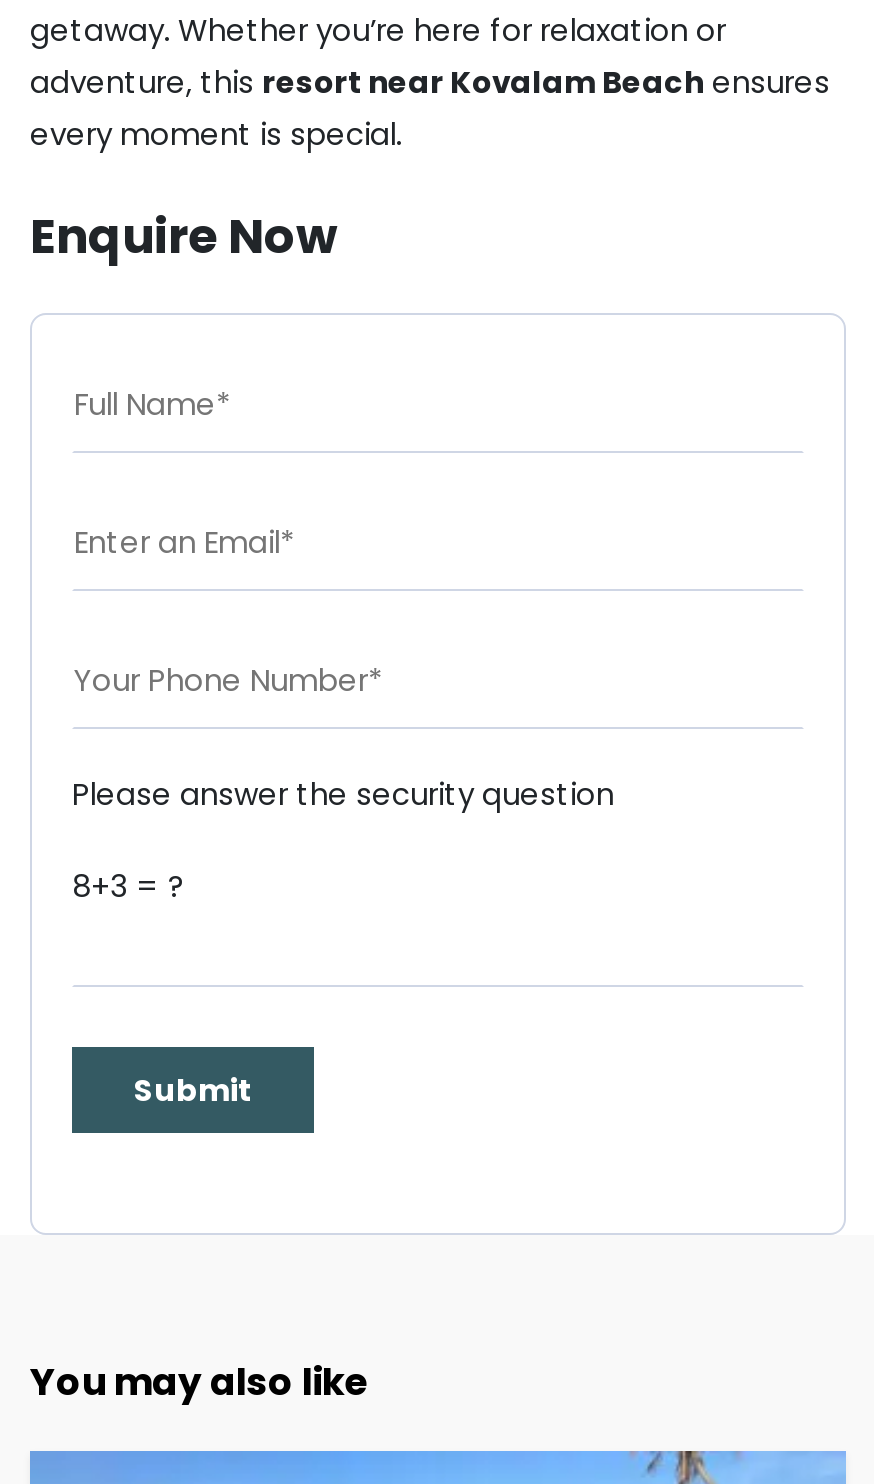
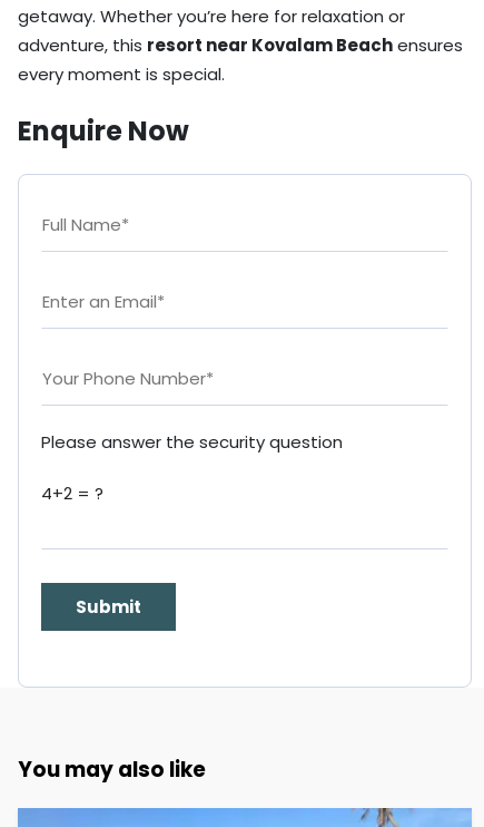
- 8+3 = ?
+ 4+2 = ?
